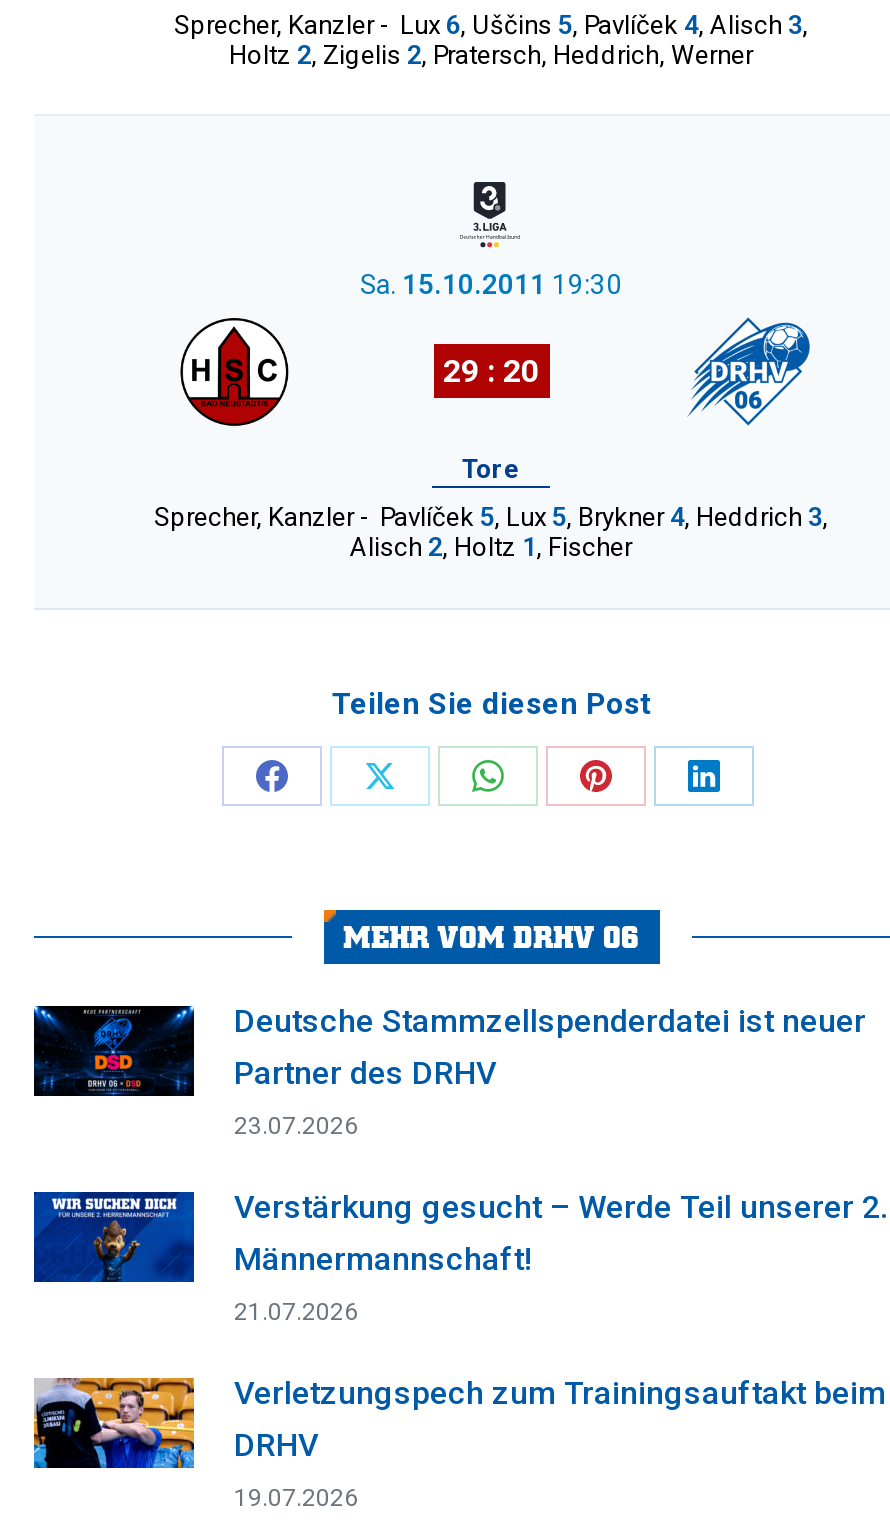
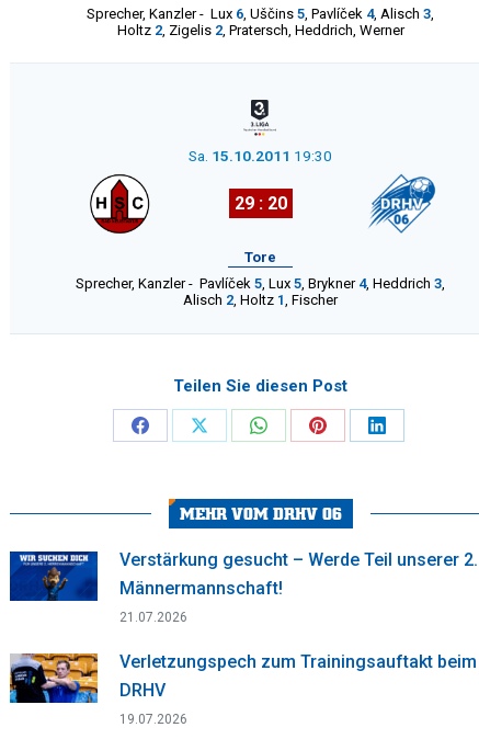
- [image]
- Deutsche Stammzellspenderdatei ist neuer
- Partner des DRHV
- 23.07.2026
